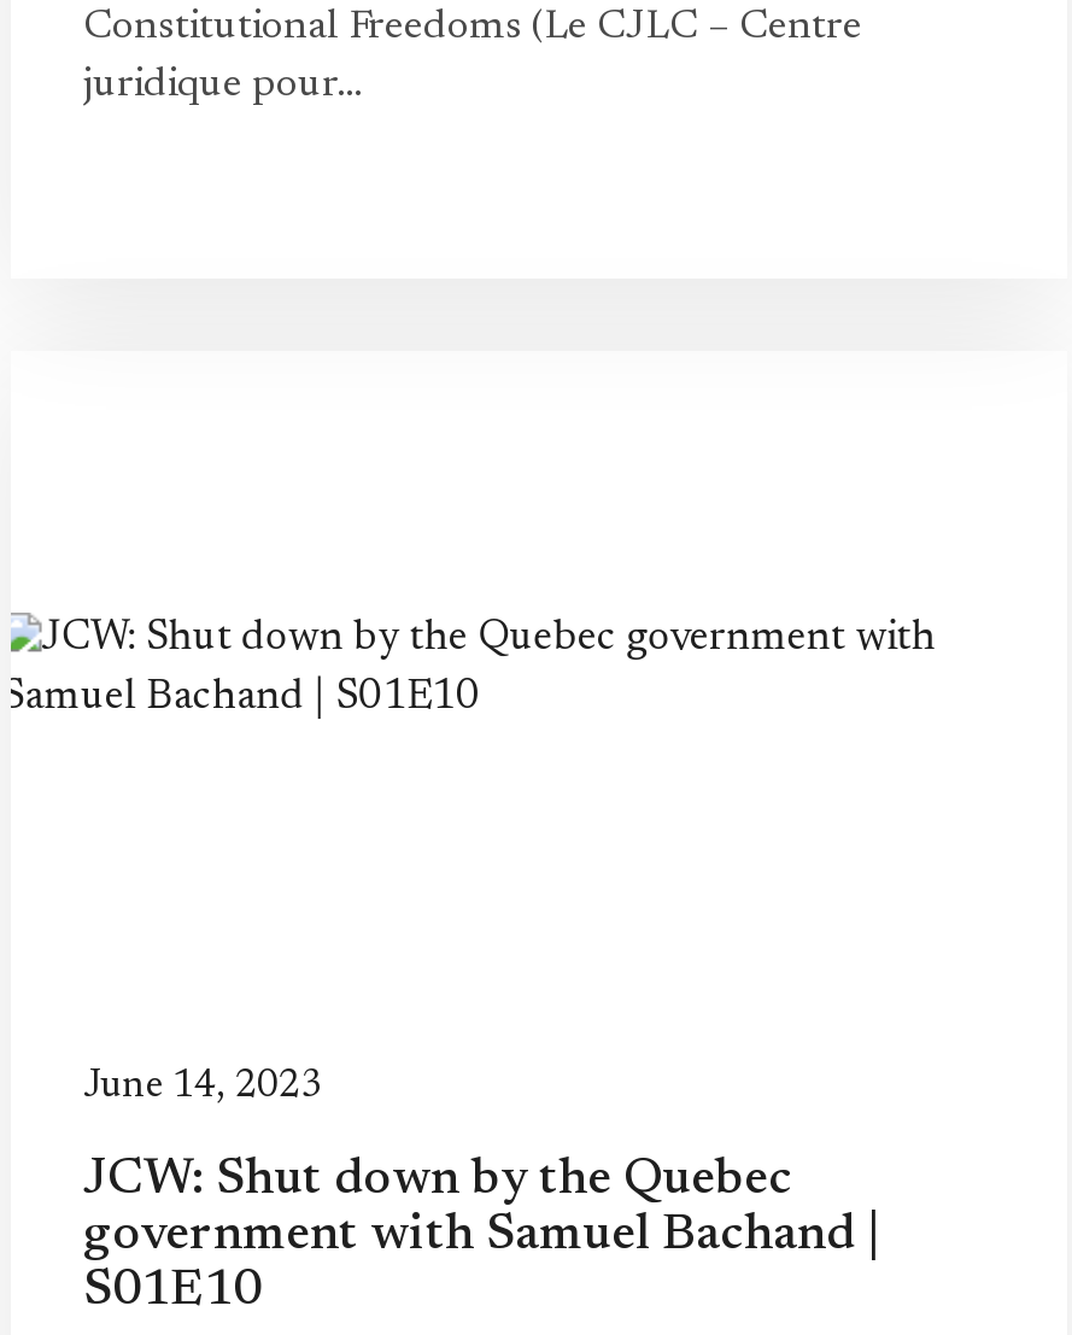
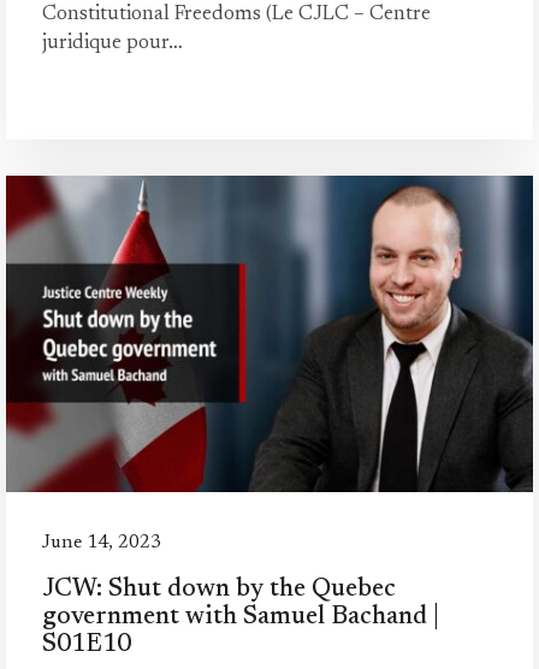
+ [image]
